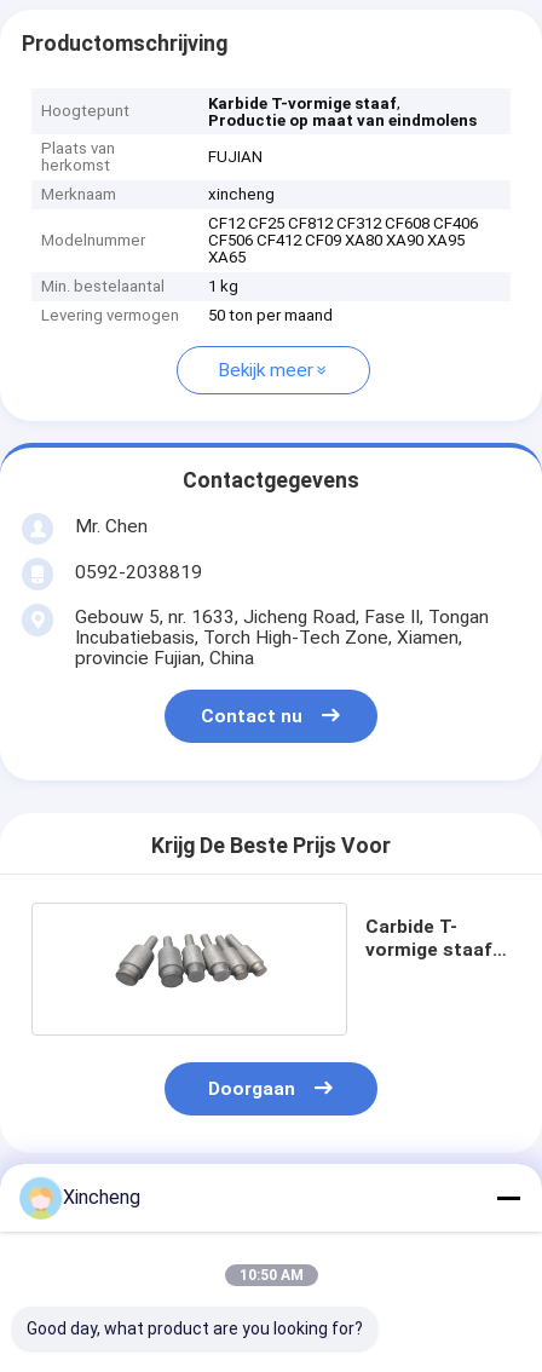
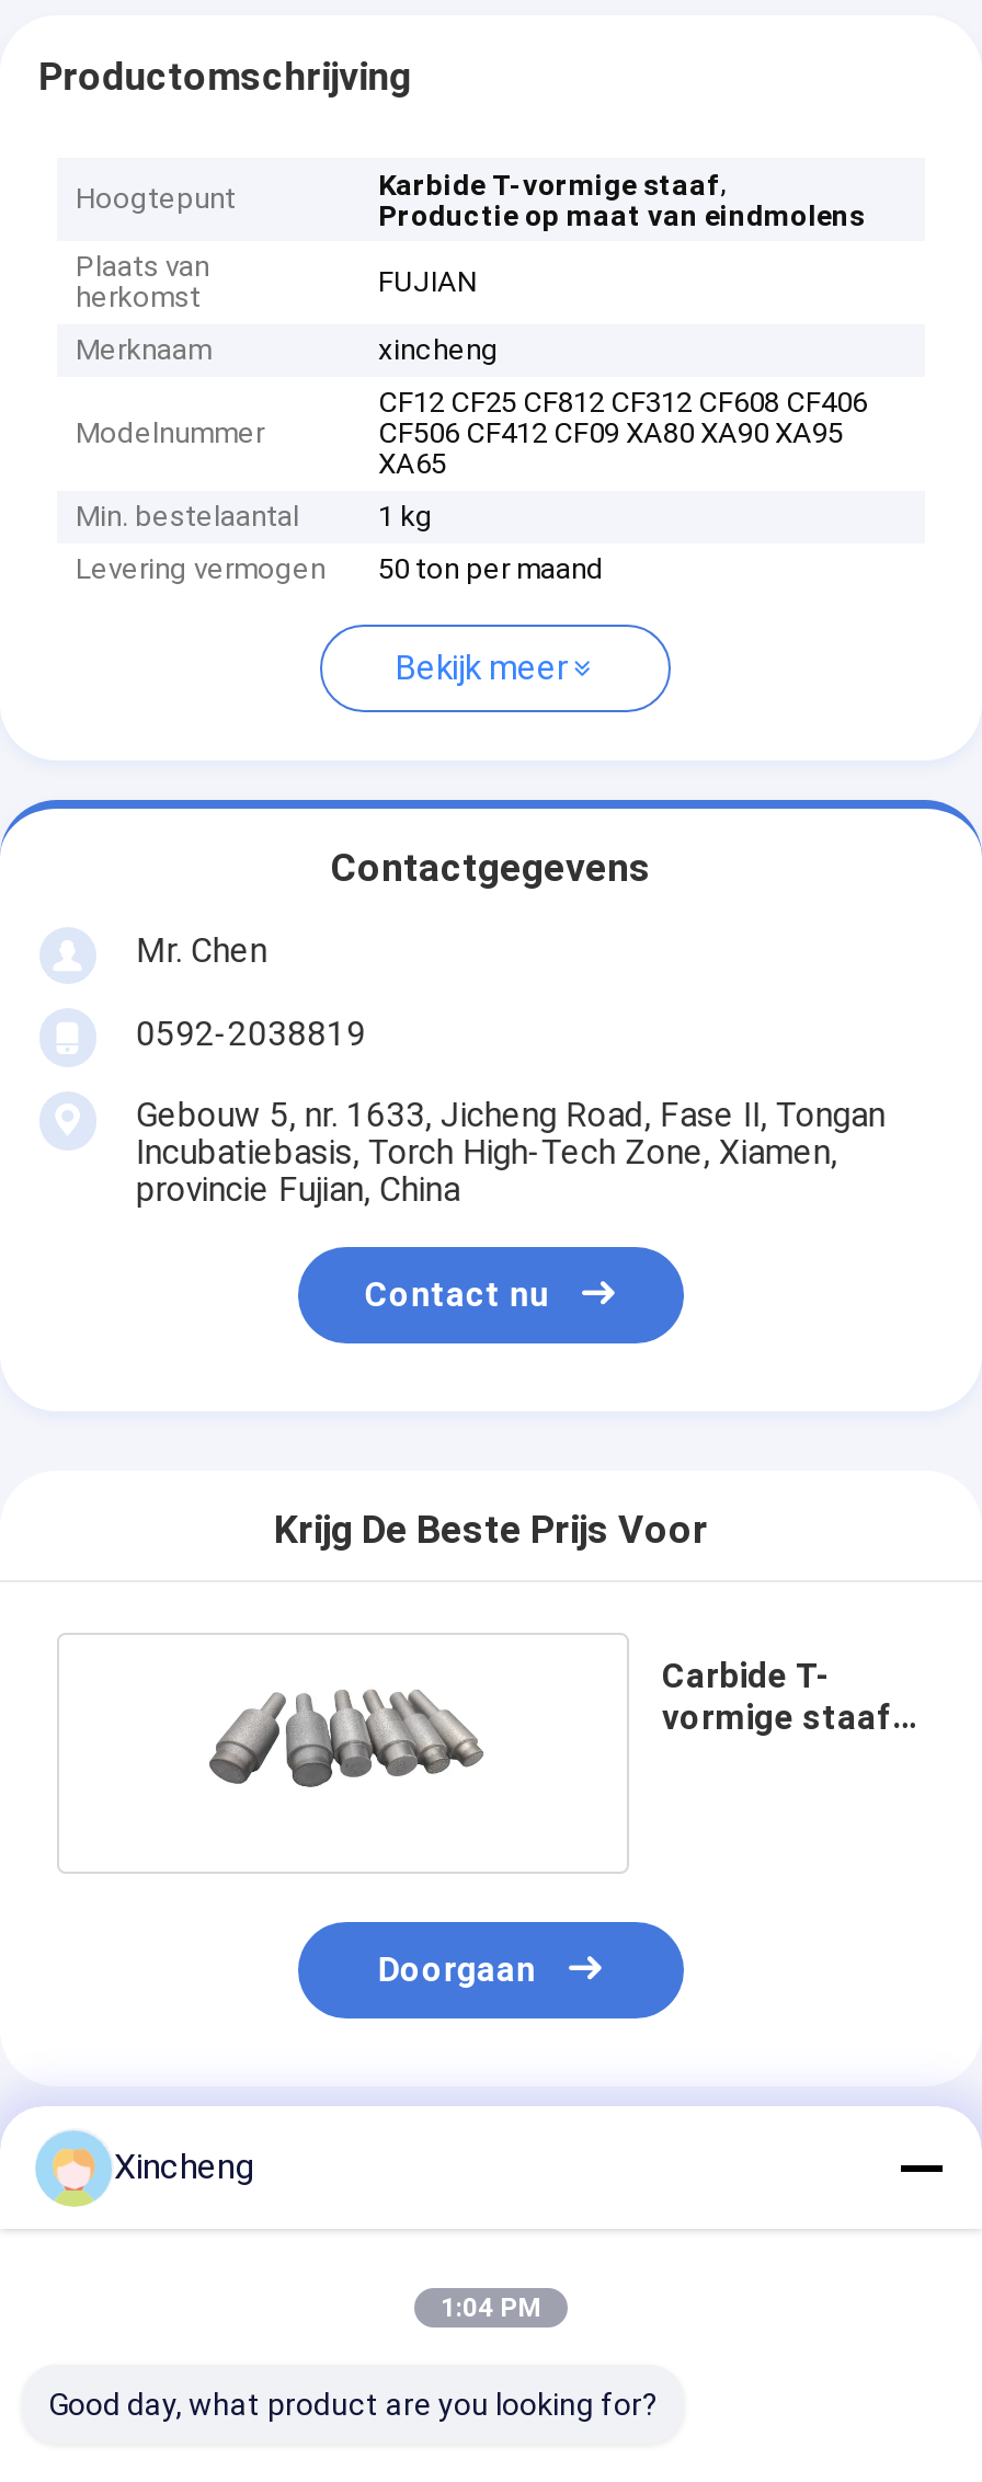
- 10:50 AM
+ 1:04 PM
